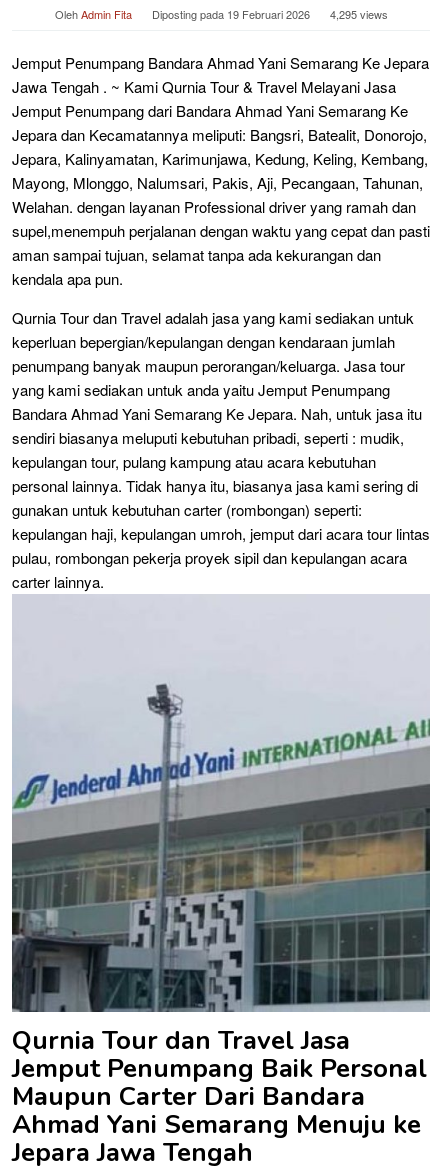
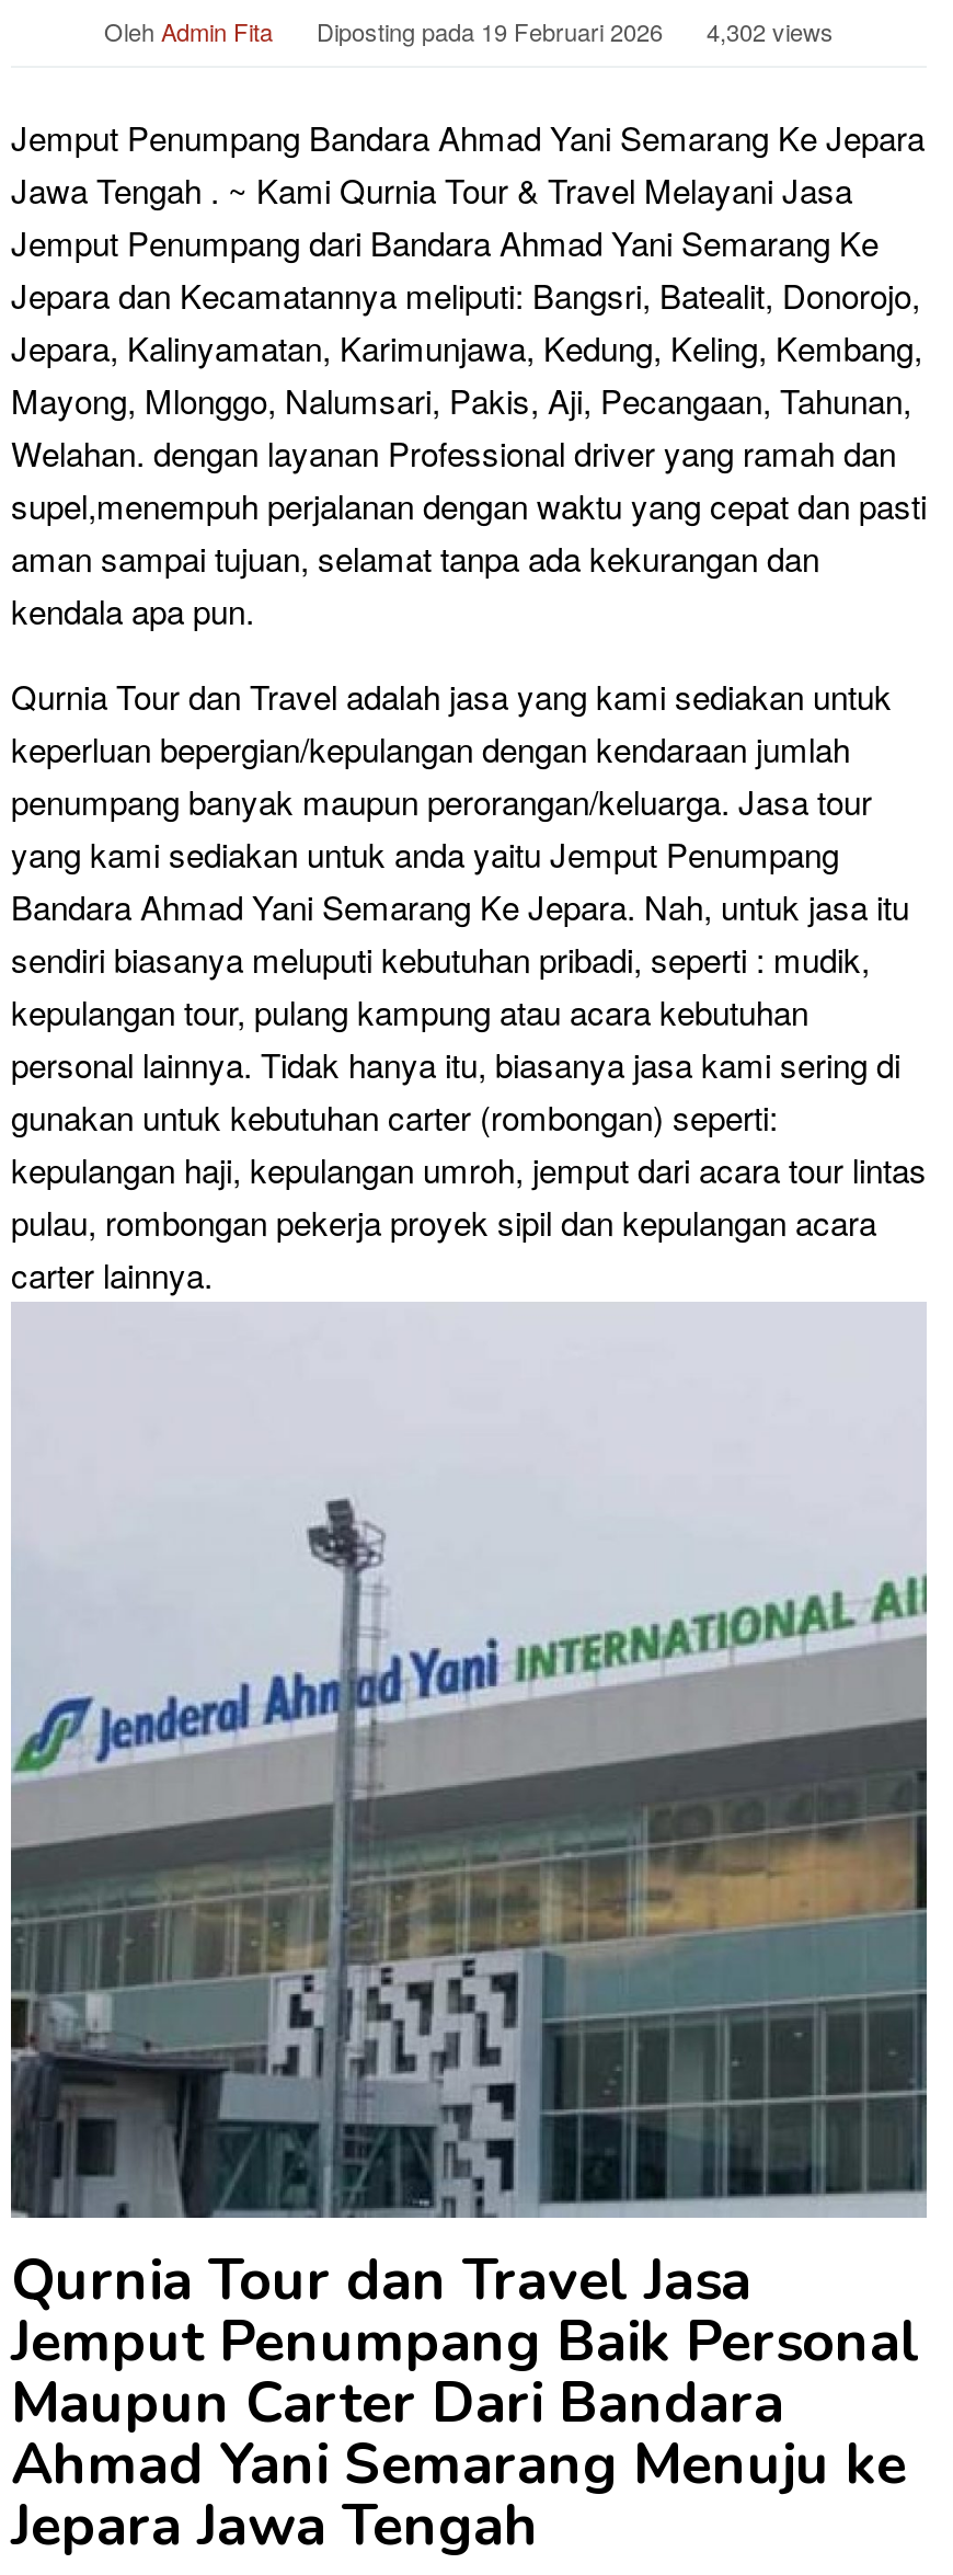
- Oleh Admin Fita Diposting pada 19 Februari 2026 4,295 views
+ Oleh Admin Fita Diposting pada 19 Februari 2026 4,302 views
